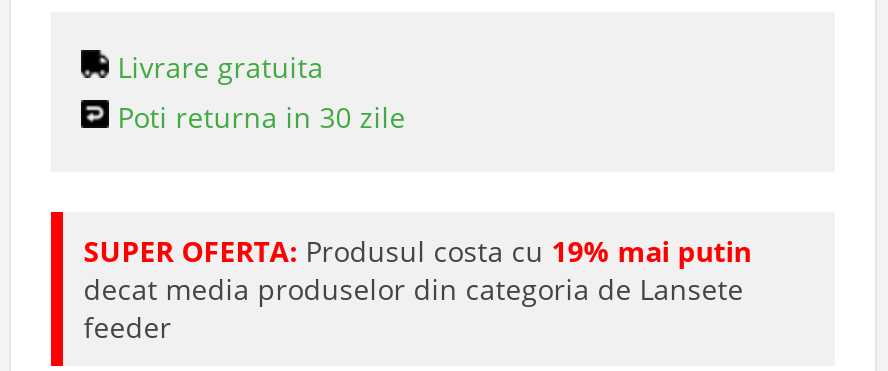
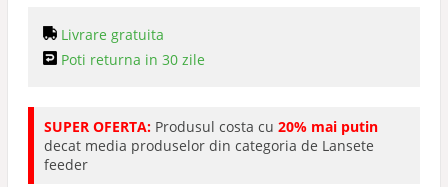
- SUPER OFERTA: Produsul costa cu 19% mai putin
+ SUPER OFERTA: Produsul costa cu 20% mai putin
